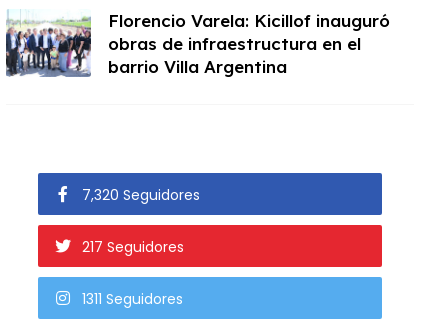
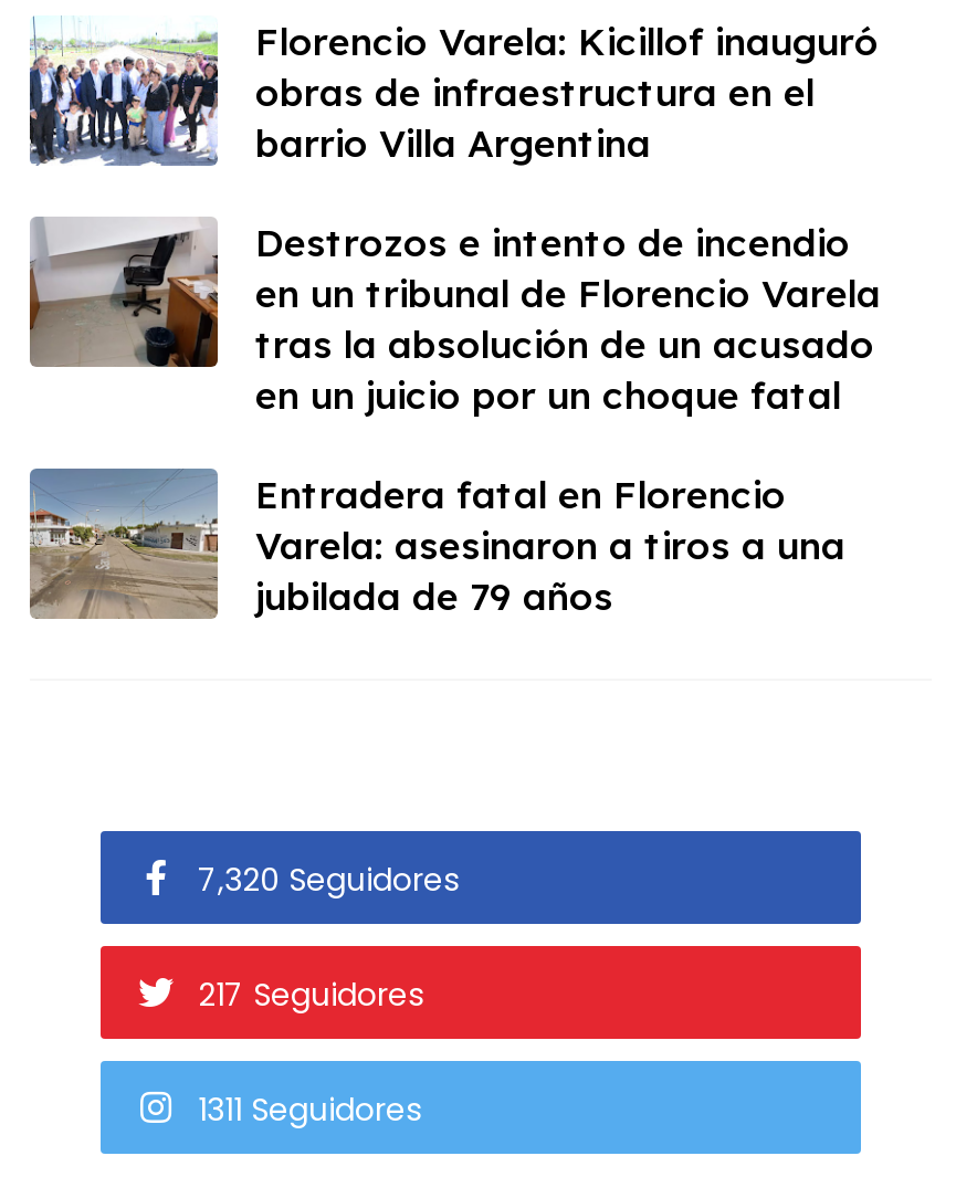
+ [image]
+ Destrozos e intento de incendio
+ en un tribunal de Florencio Varela
+ tras la absolución de un acusado
+ en un juicio por un choque fatal
+ Entradera fatal en Florencio
+ Varela: asesinaron a tiros a una
+ jubilada de 79 años

+ [image]
